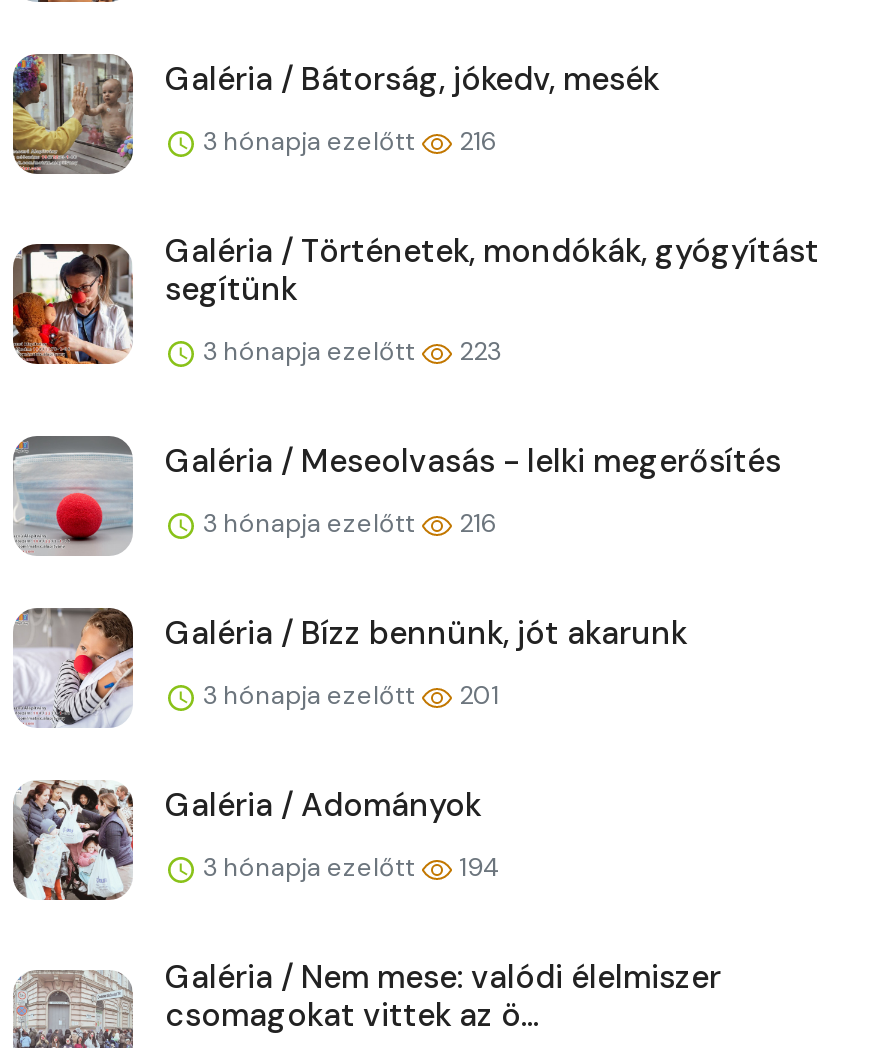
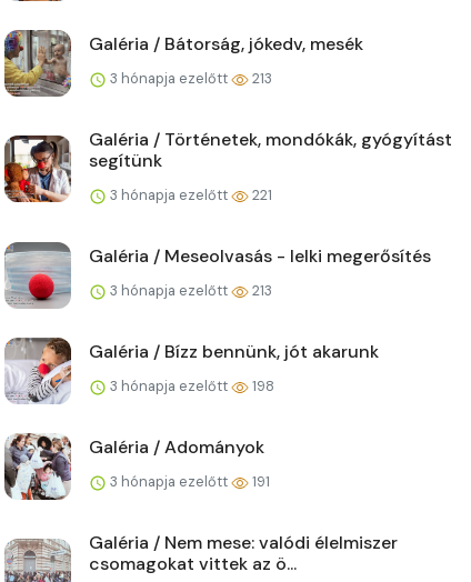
- 3 hónapja ezelőtt 216
+ 3 hónapja ezelőtt 213

- 3 hónapja ezelőtt 223
+ 3 hónapja ezelőtt 221

- 3 hónapja ezelőtt 216
+ 3 hónapja ezelőtt 213

- 3 hónapja ezelőtt 201
+ 3 hónapja ezelőtt 198

- 3 hónapja ezelőtt 194
+ 3 hónapja ezelőtt 191
